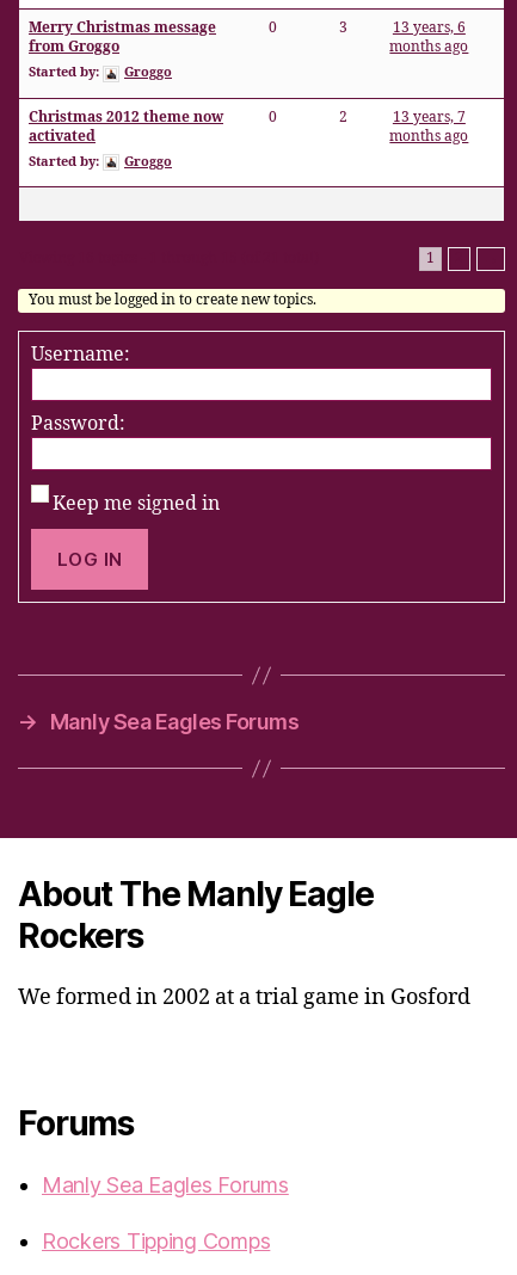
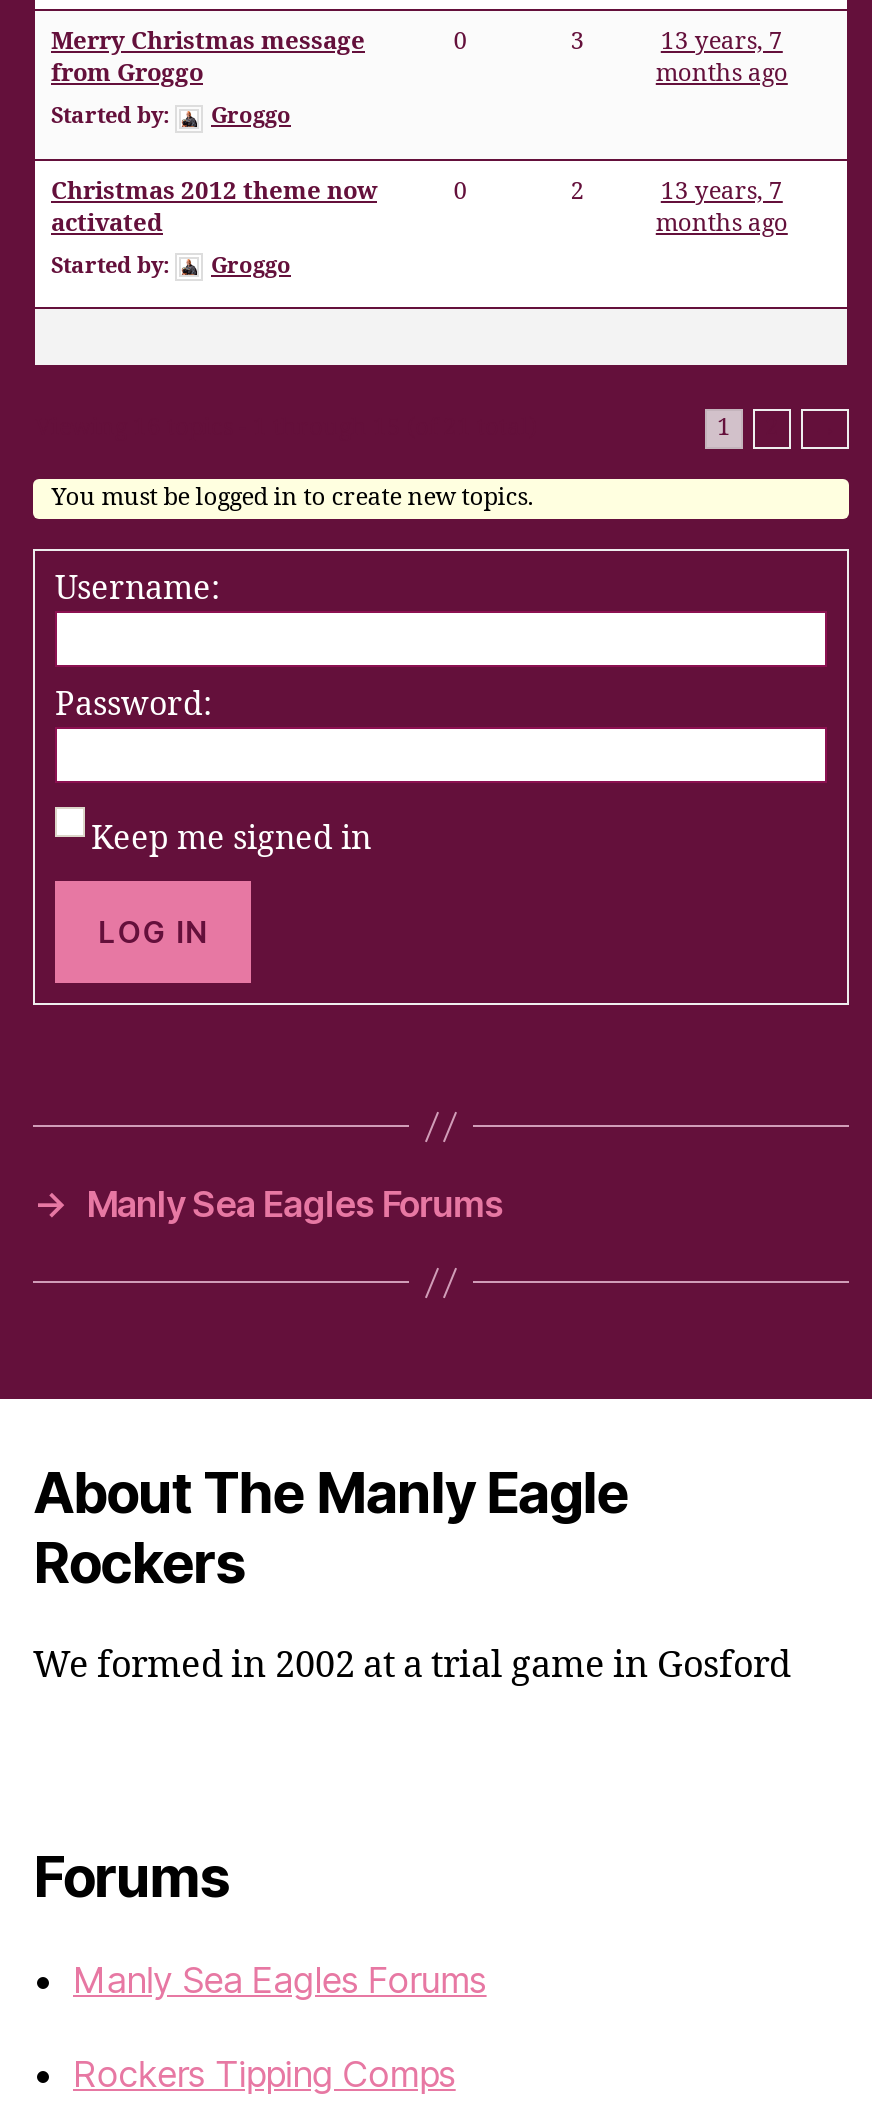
- 13 years, 6
+ 13 years, 7
